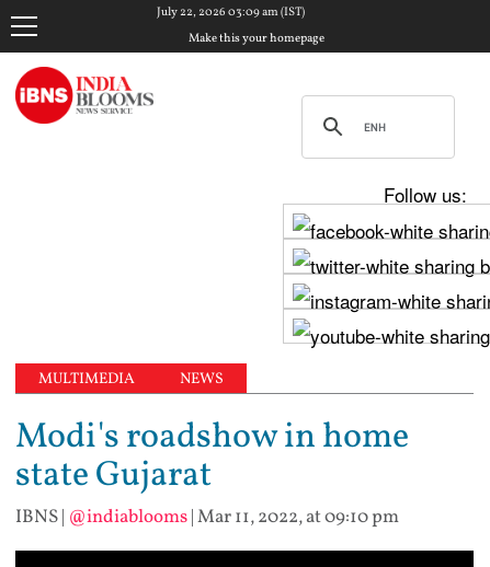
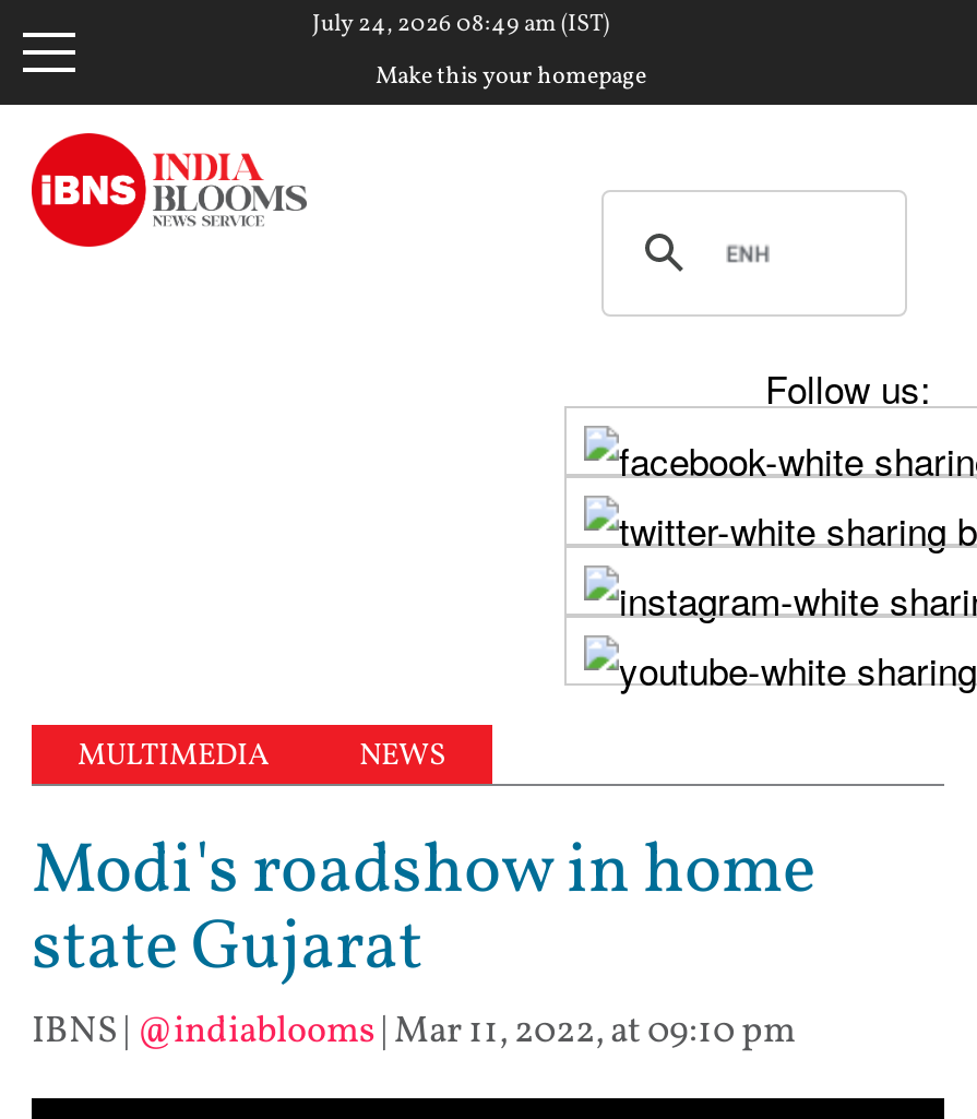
- July 22, 2026 03:09 am (IST)
+ July 24, 2026 08:49 am (IST)
